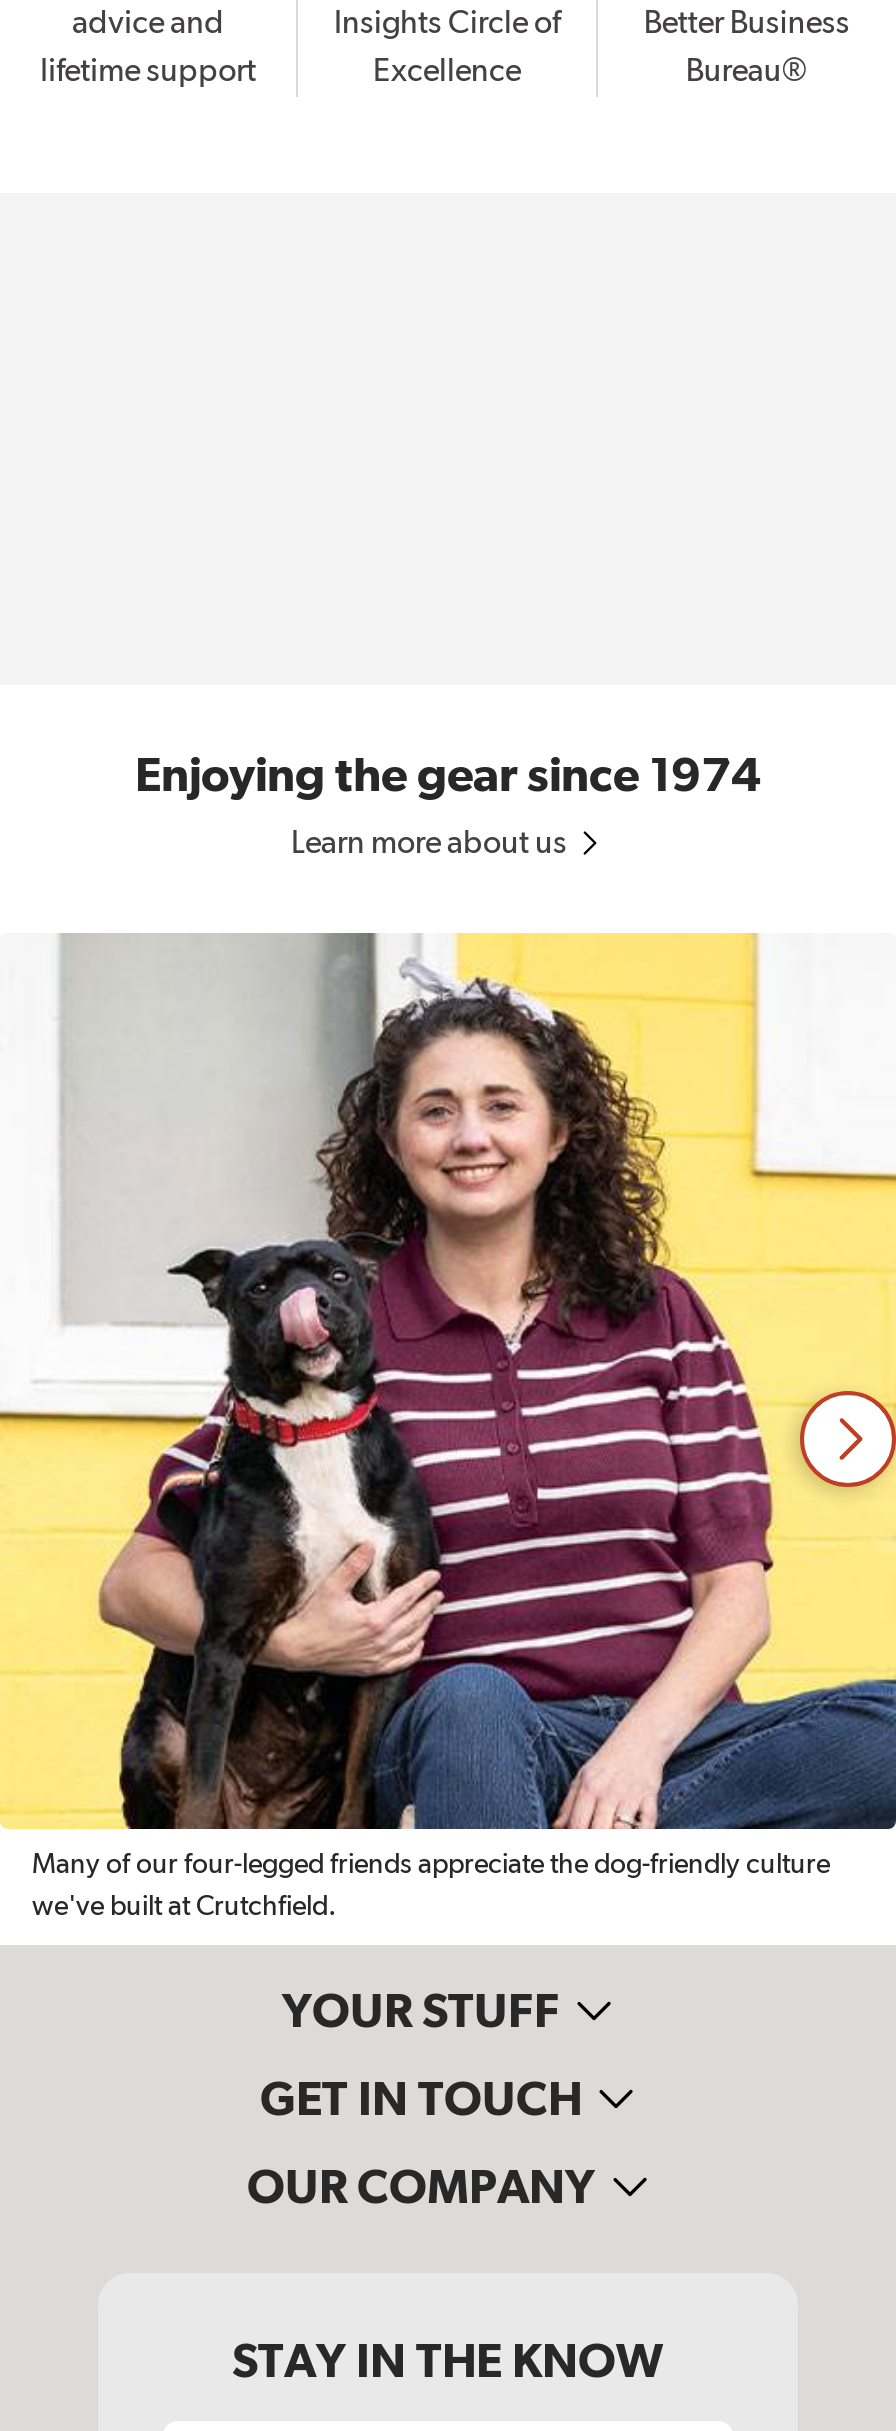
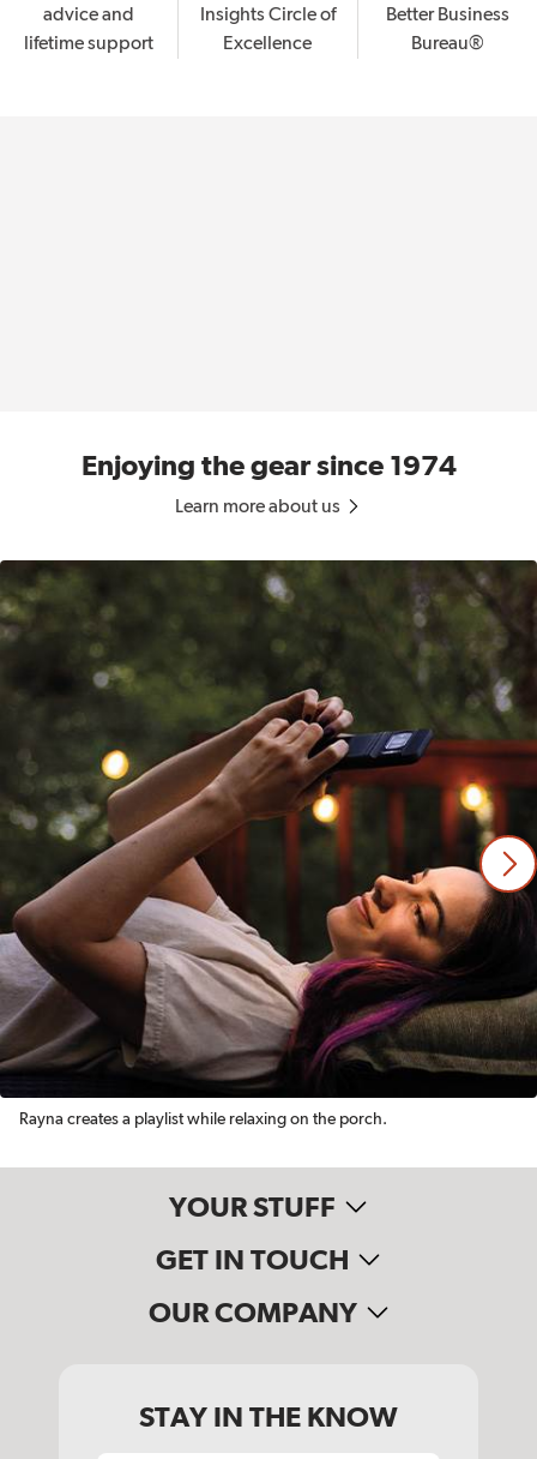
- [image]
- Many of our four-legged friends appreciate the dog-friendly culture
- we've built at Crutchfield.
+ [image]
+ Rayna creates a playlist while relaxing on the porch.
